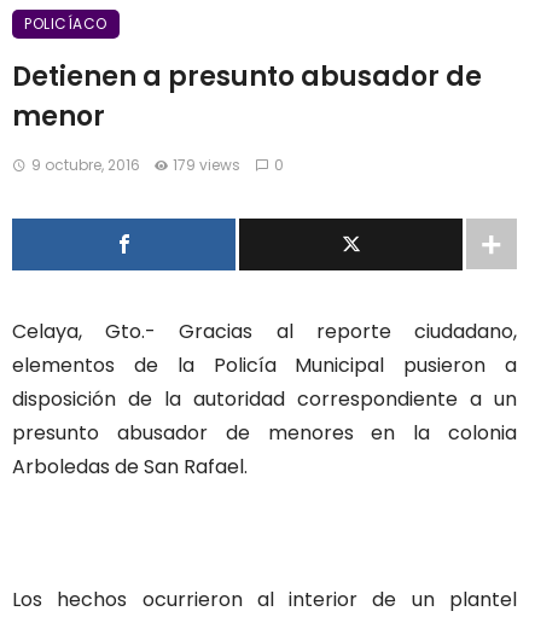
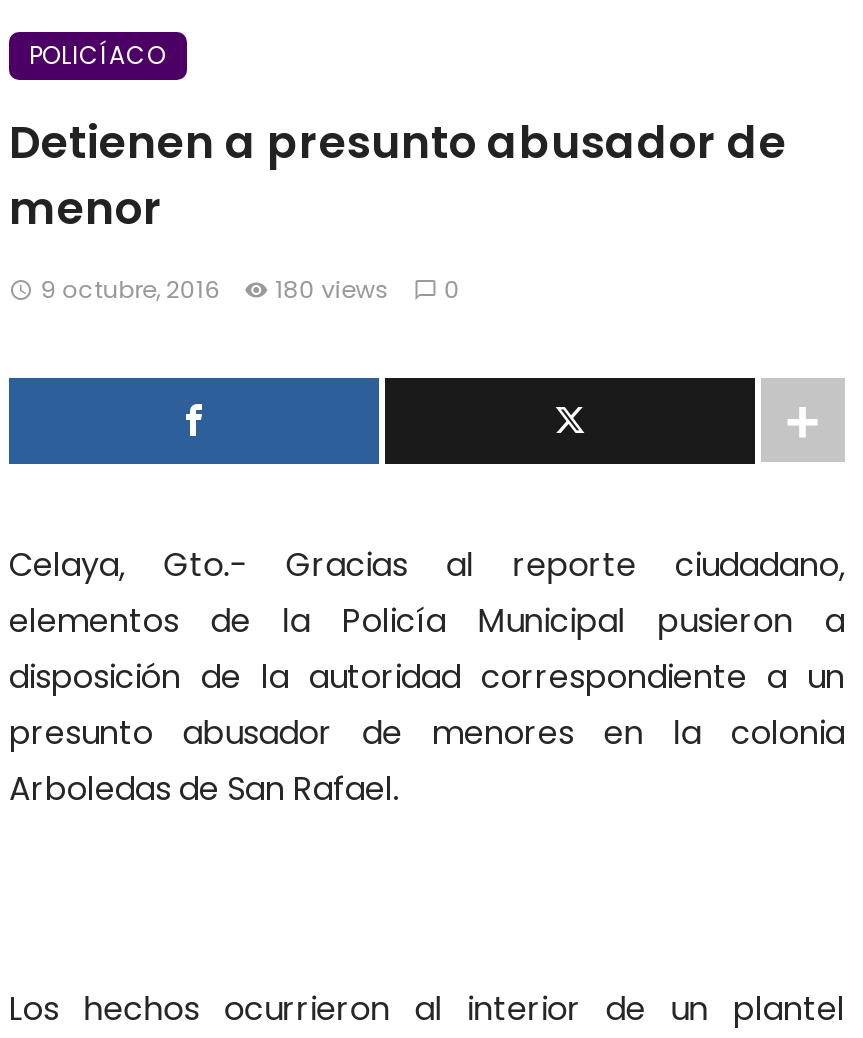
- 9 octubre, 2016 179 views 0
+ 9 octubre, 2016 180 views 0
